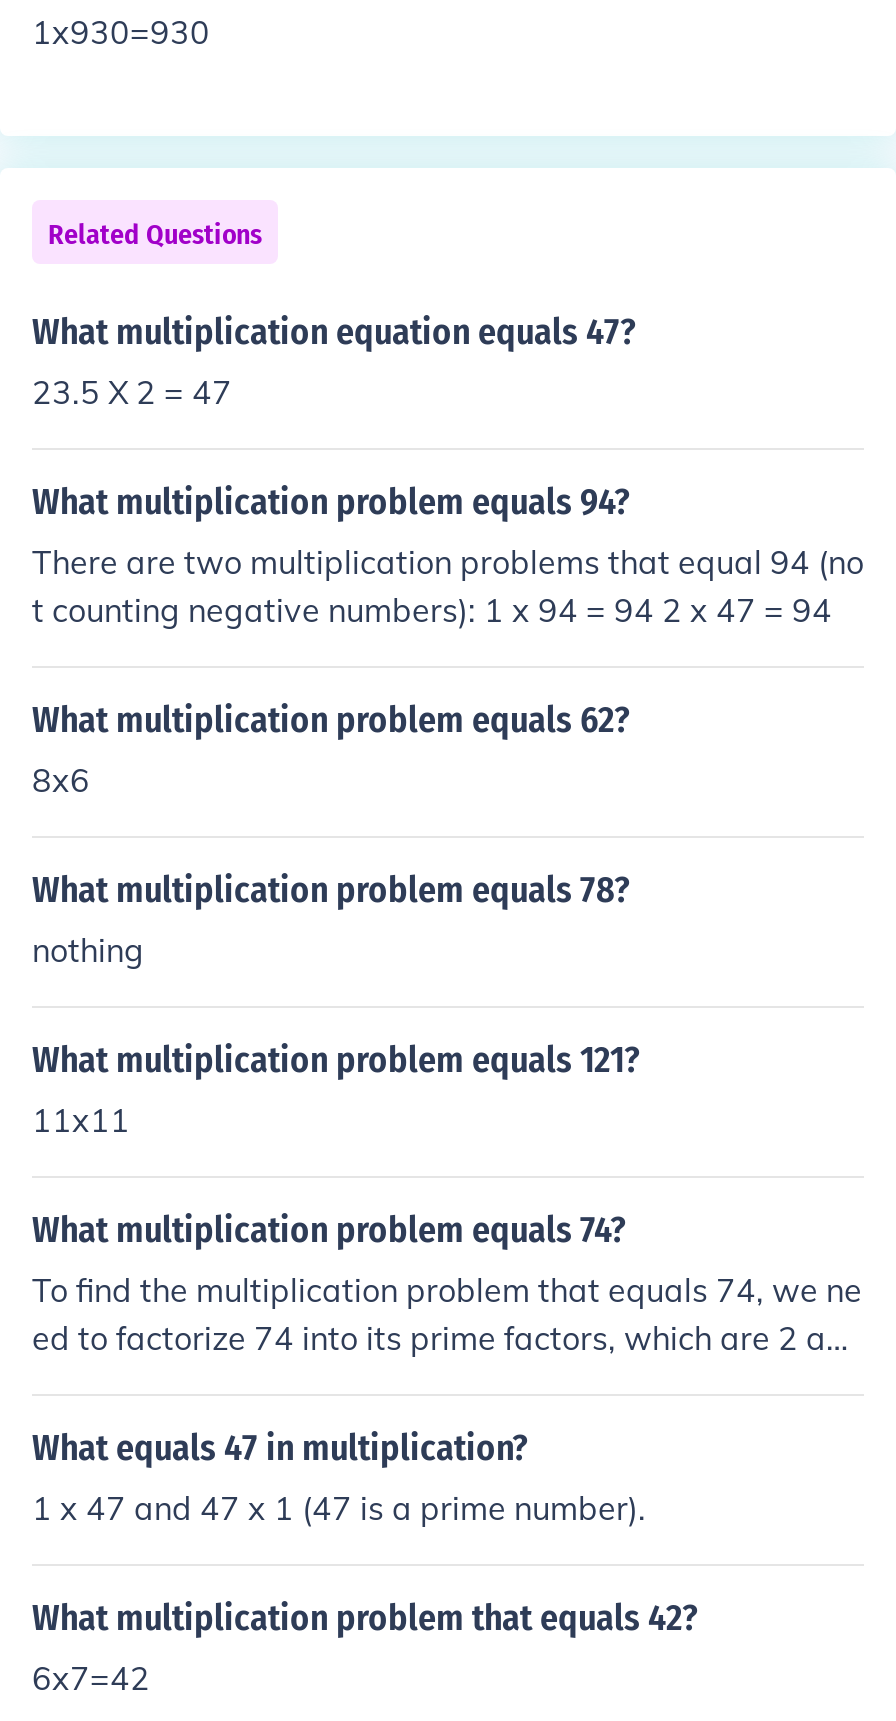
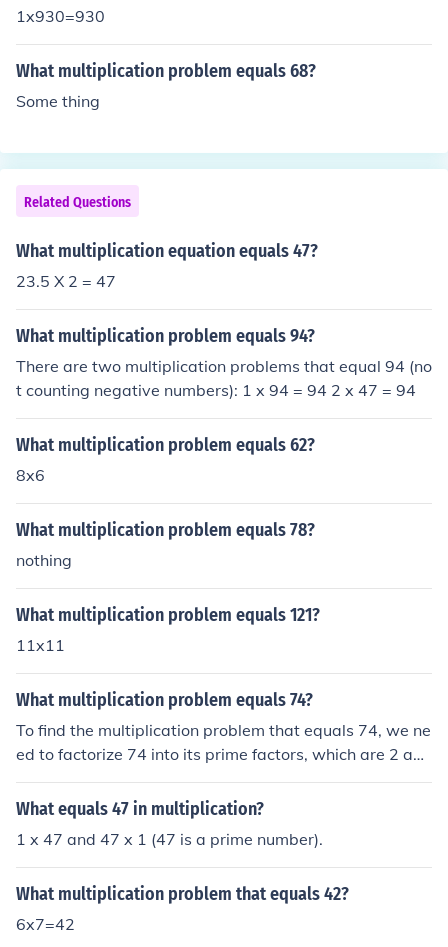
+ What multiplication problem equals 68?
+ Some thing
